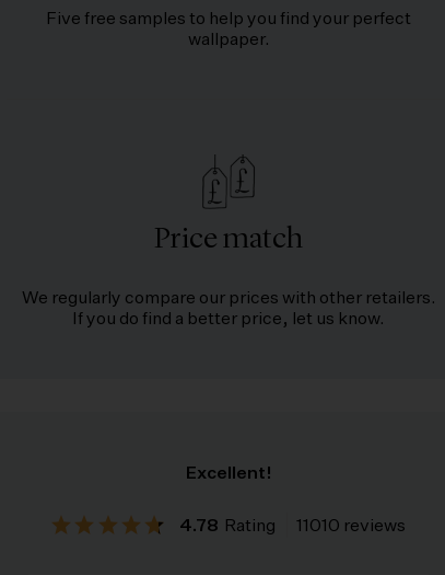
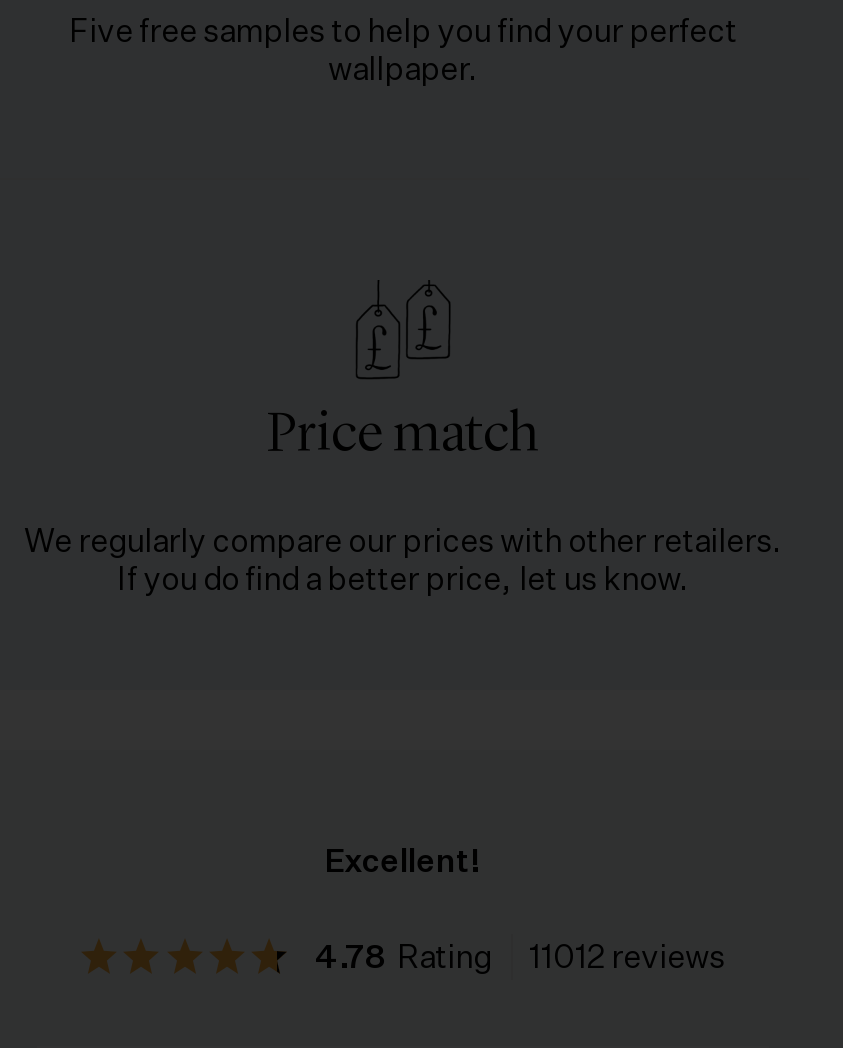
- 4.78 Rating 11010 reviews
+ 4.78 Rating 11012 reviews
